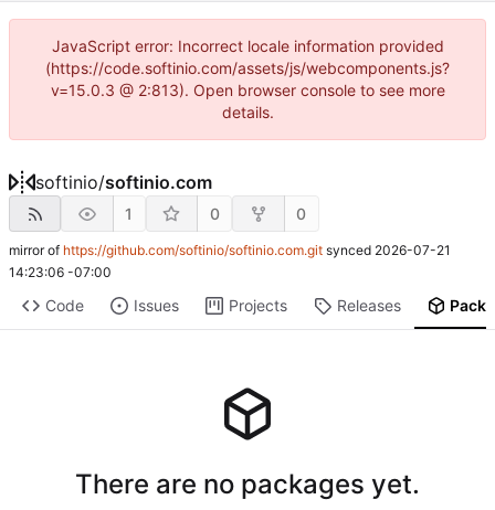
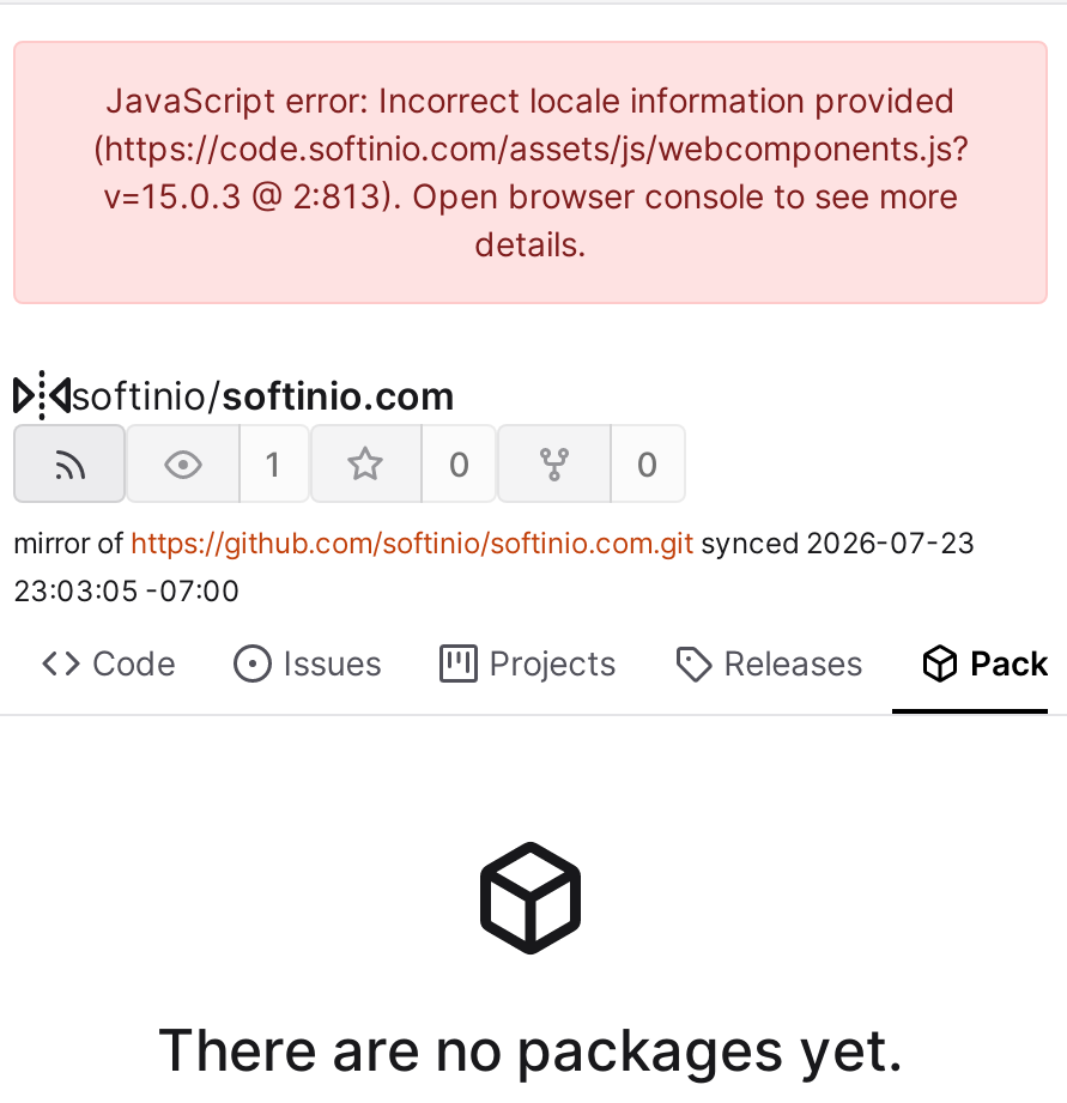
- mirror of https://github.com/softinio/softinio.com.git synced 2026-07-21
+ mirror of https://github.com/softinio/softinio.com.git synced 2026-07-23

- 14:23:06 -07:00
+ 23:03:05 -07:00
